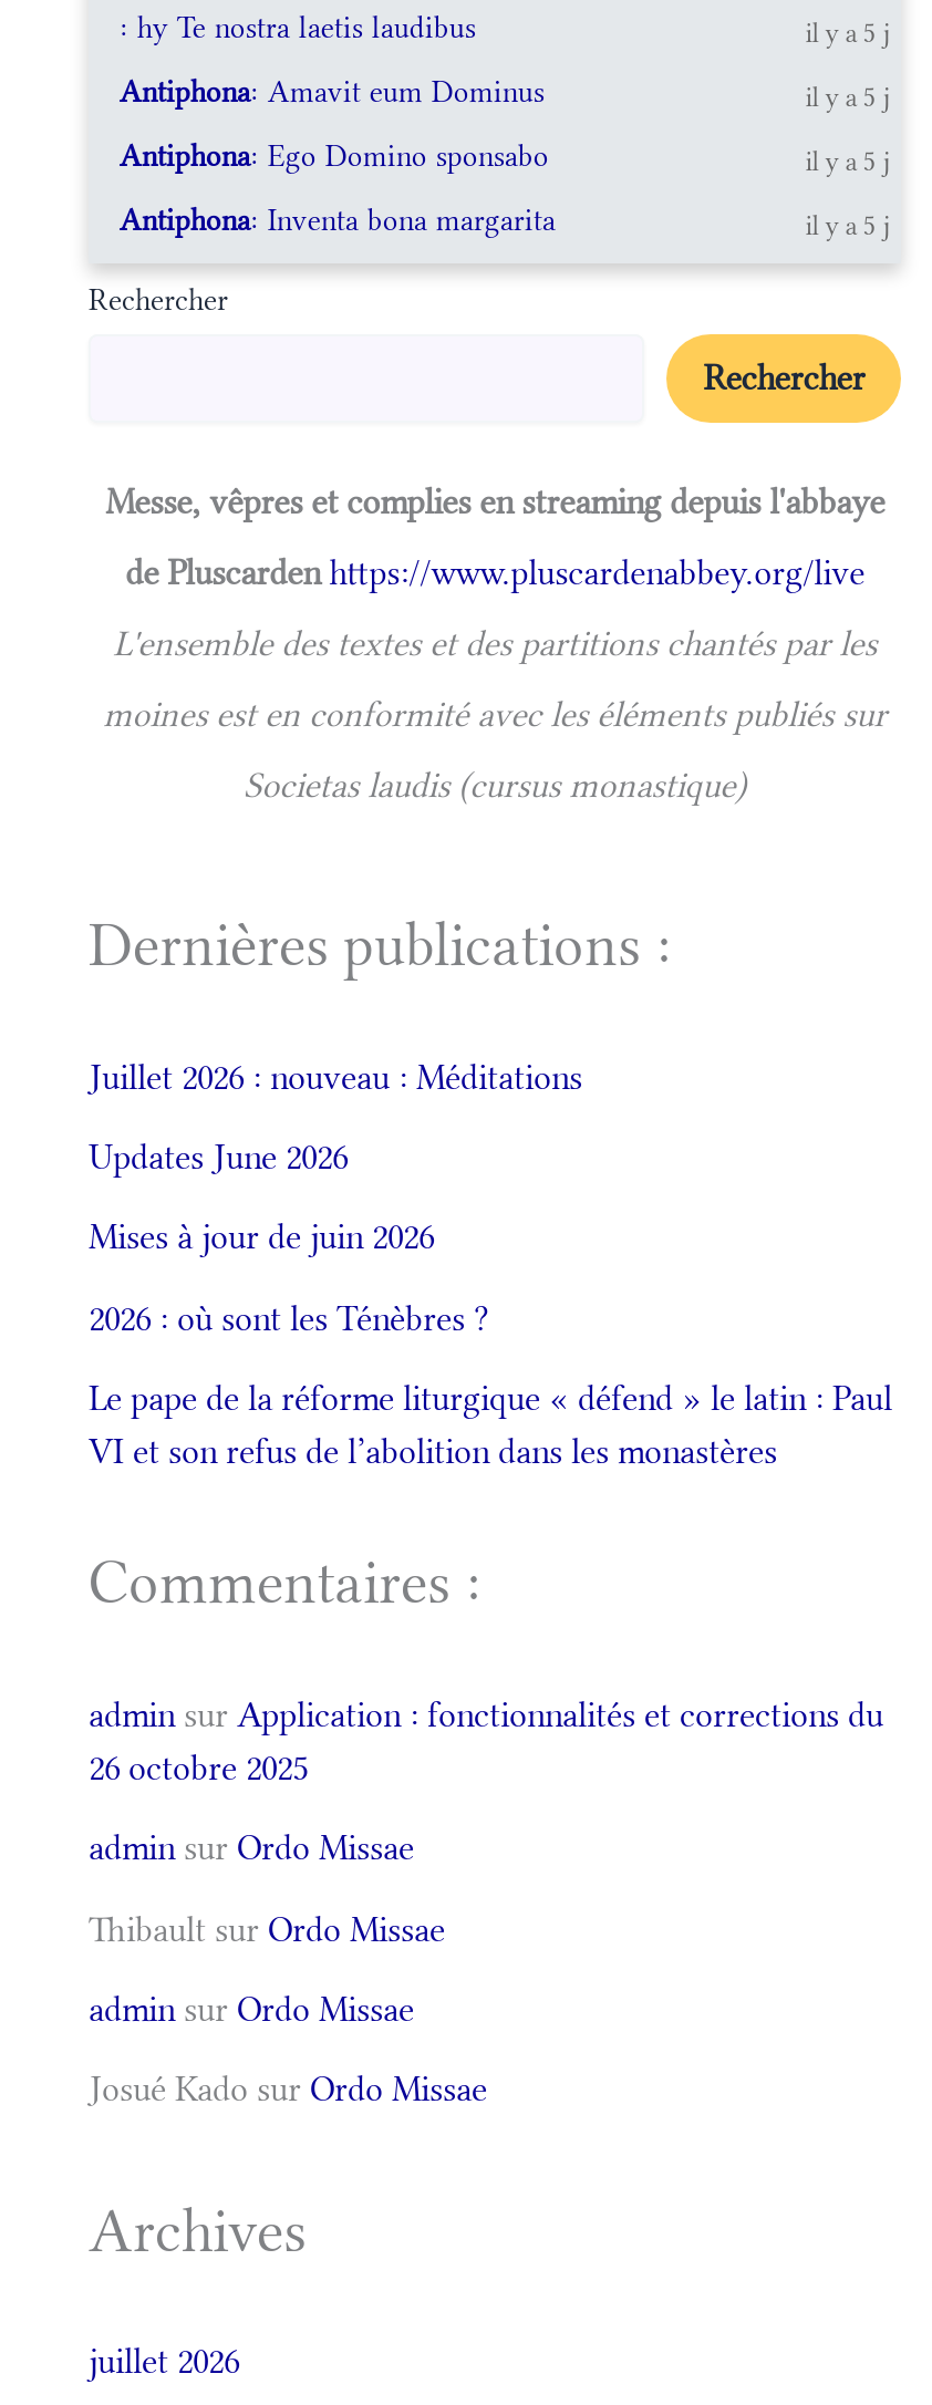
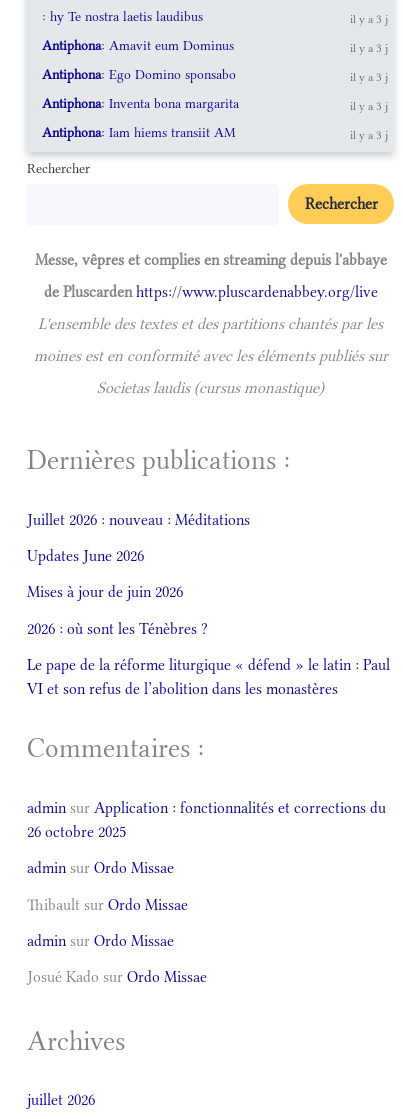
- il y a 5 j
+ il y a 3 j

- il y a 5 j
+ il y a 3 j

- il y a 5 j
+ il y a 3 j

- il y a 5 j
+ il y a 3 j
+ Antiphona: Iam hiems transiit AM
+ il y a 3 j
